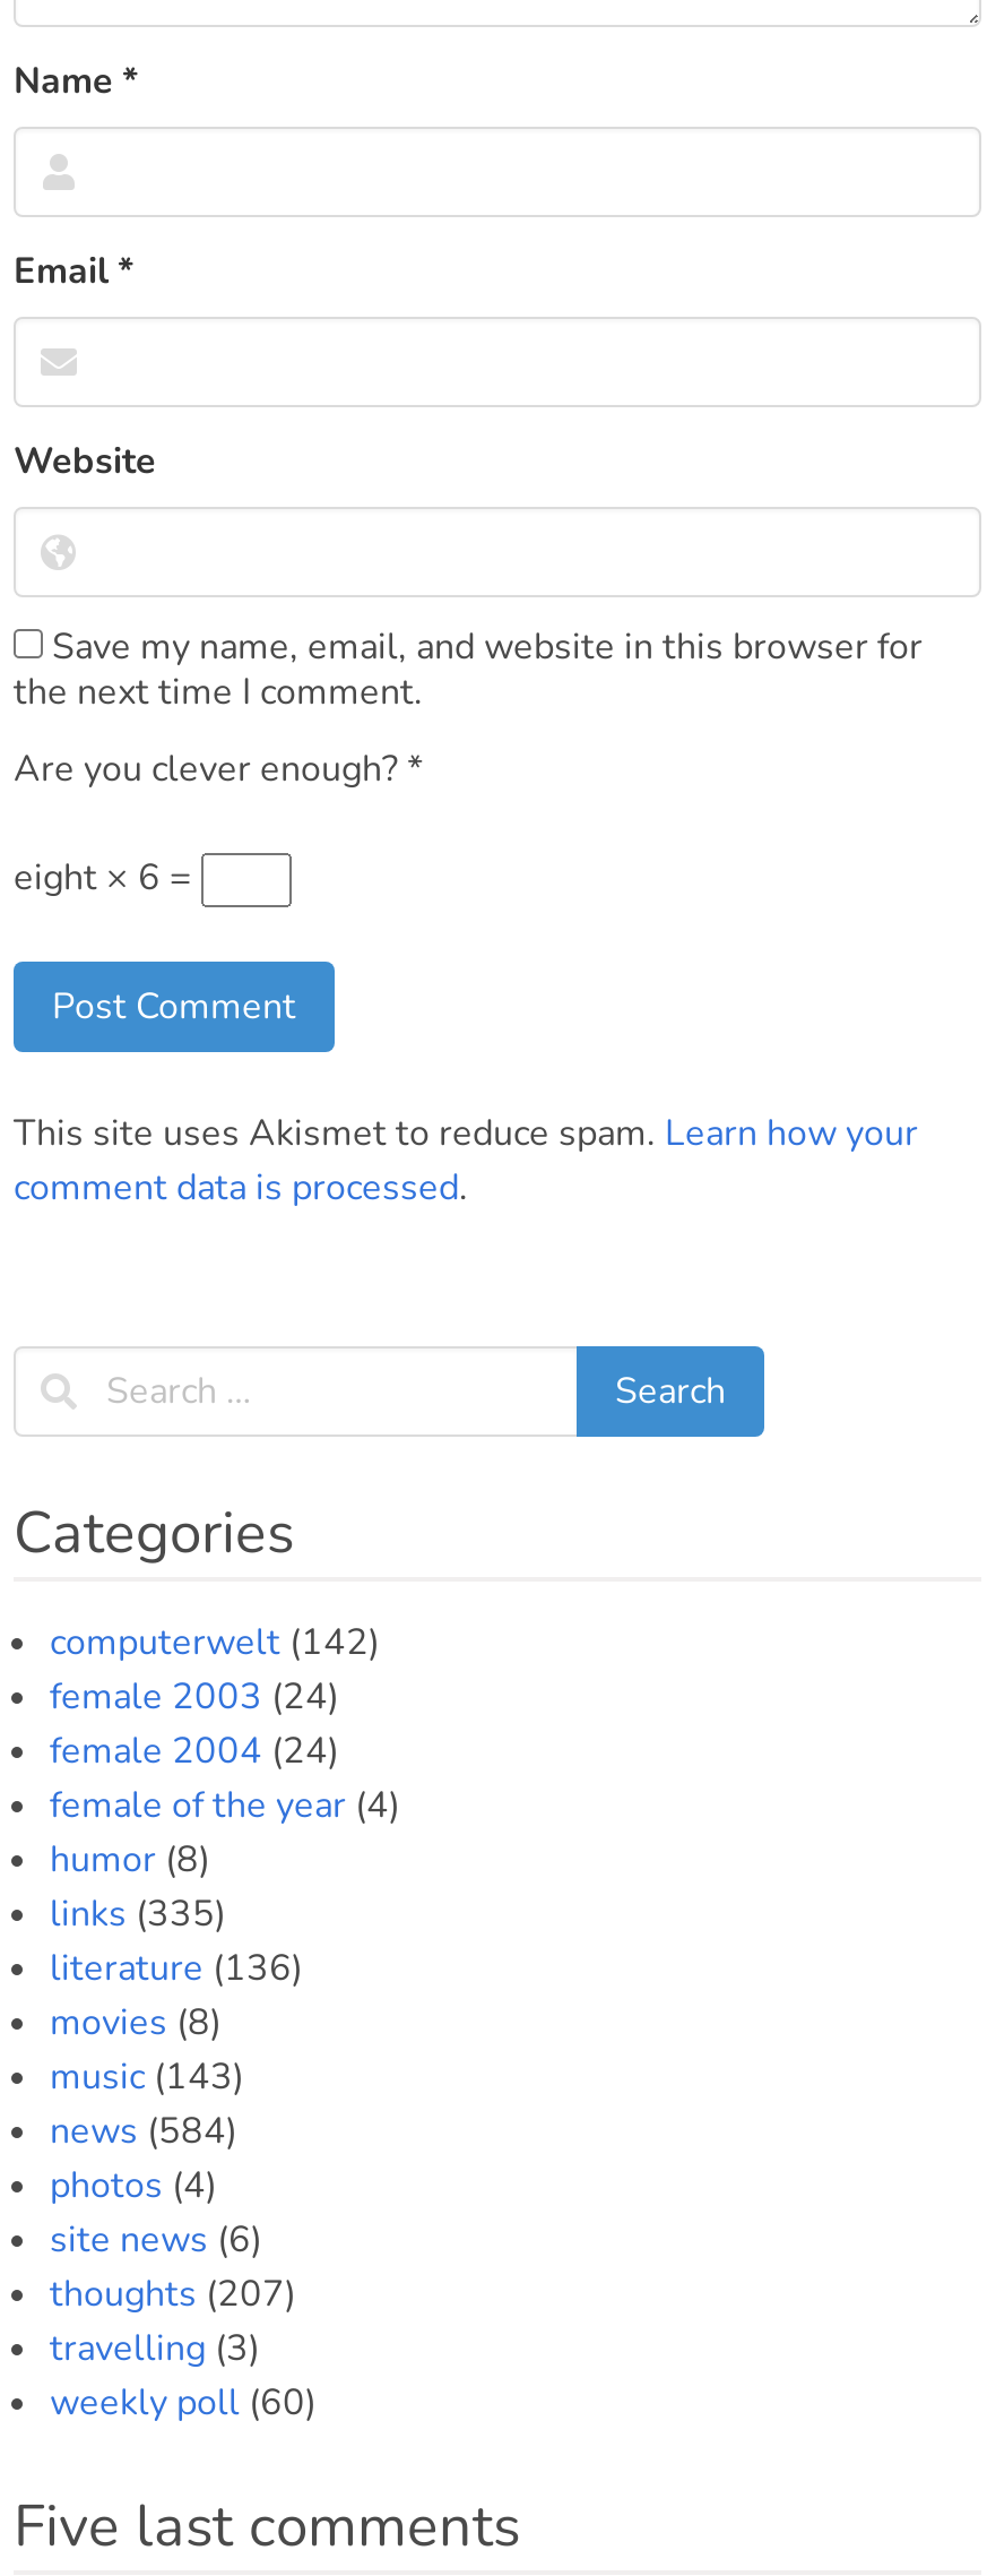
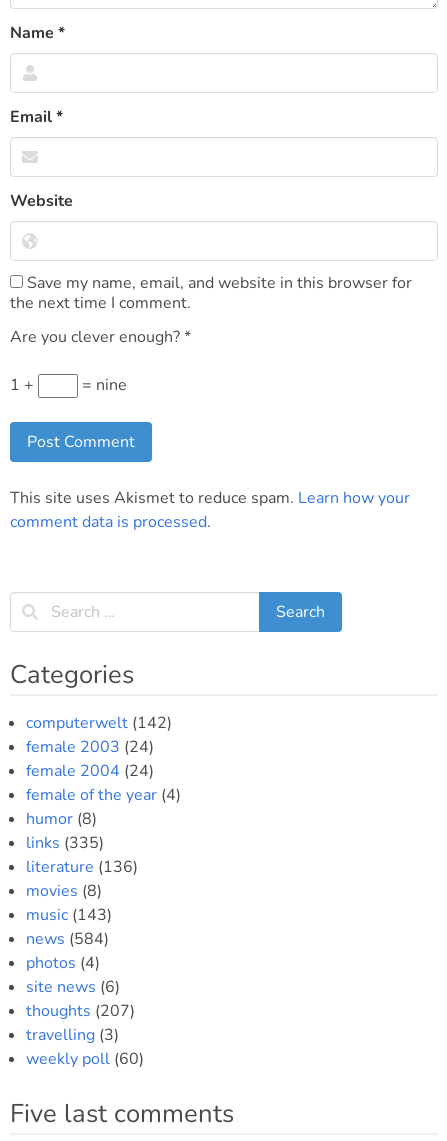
- eight × 6 =
+ 1 +
+ = nine
